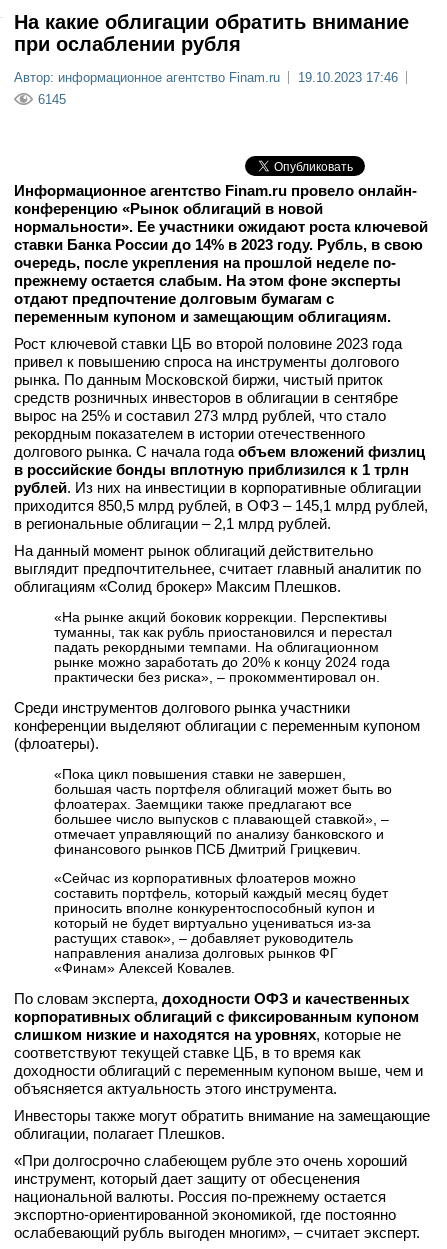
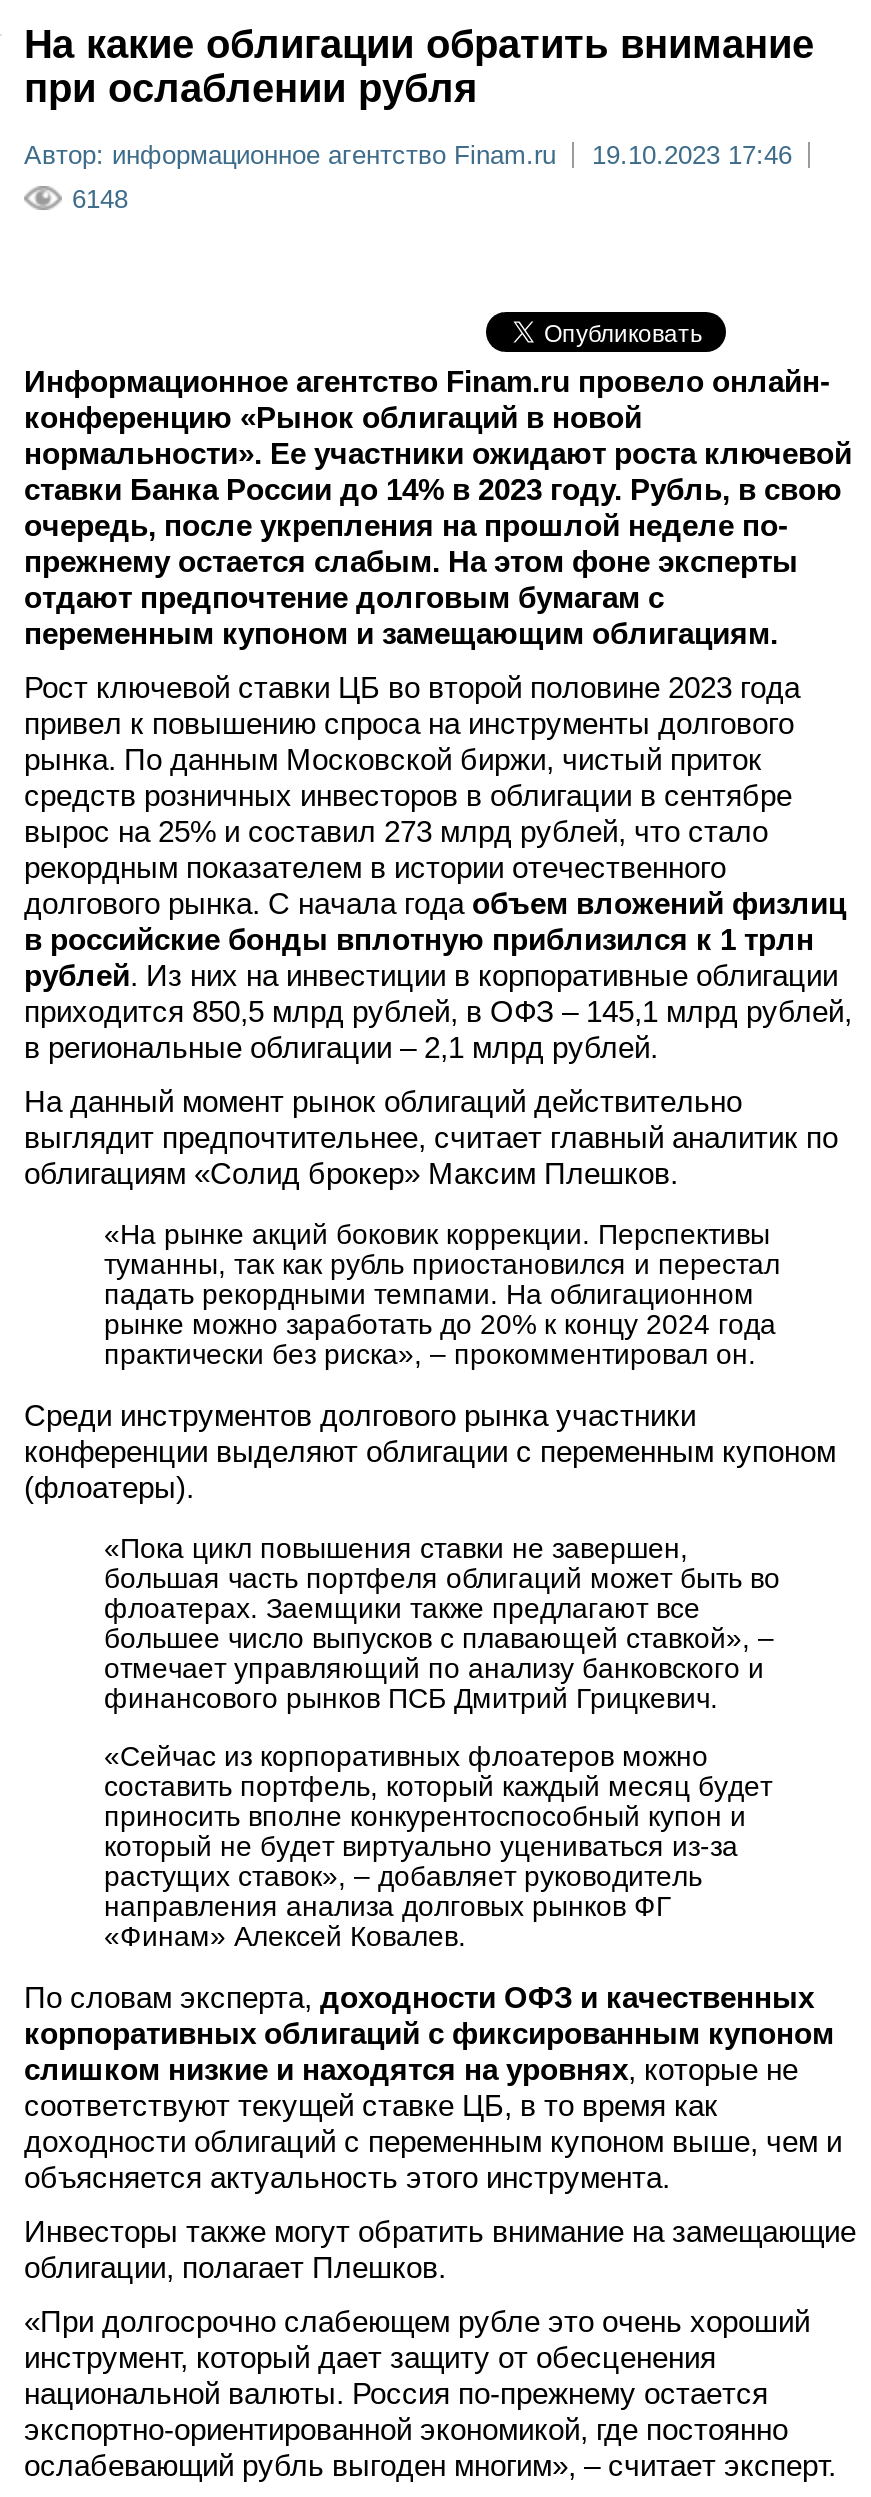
- 6145
+ 6148
